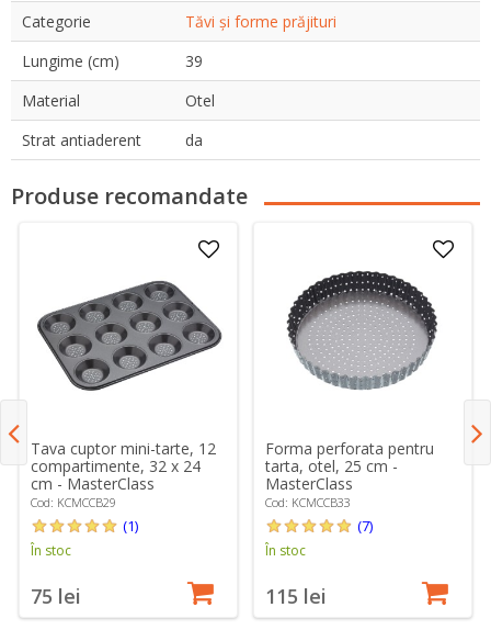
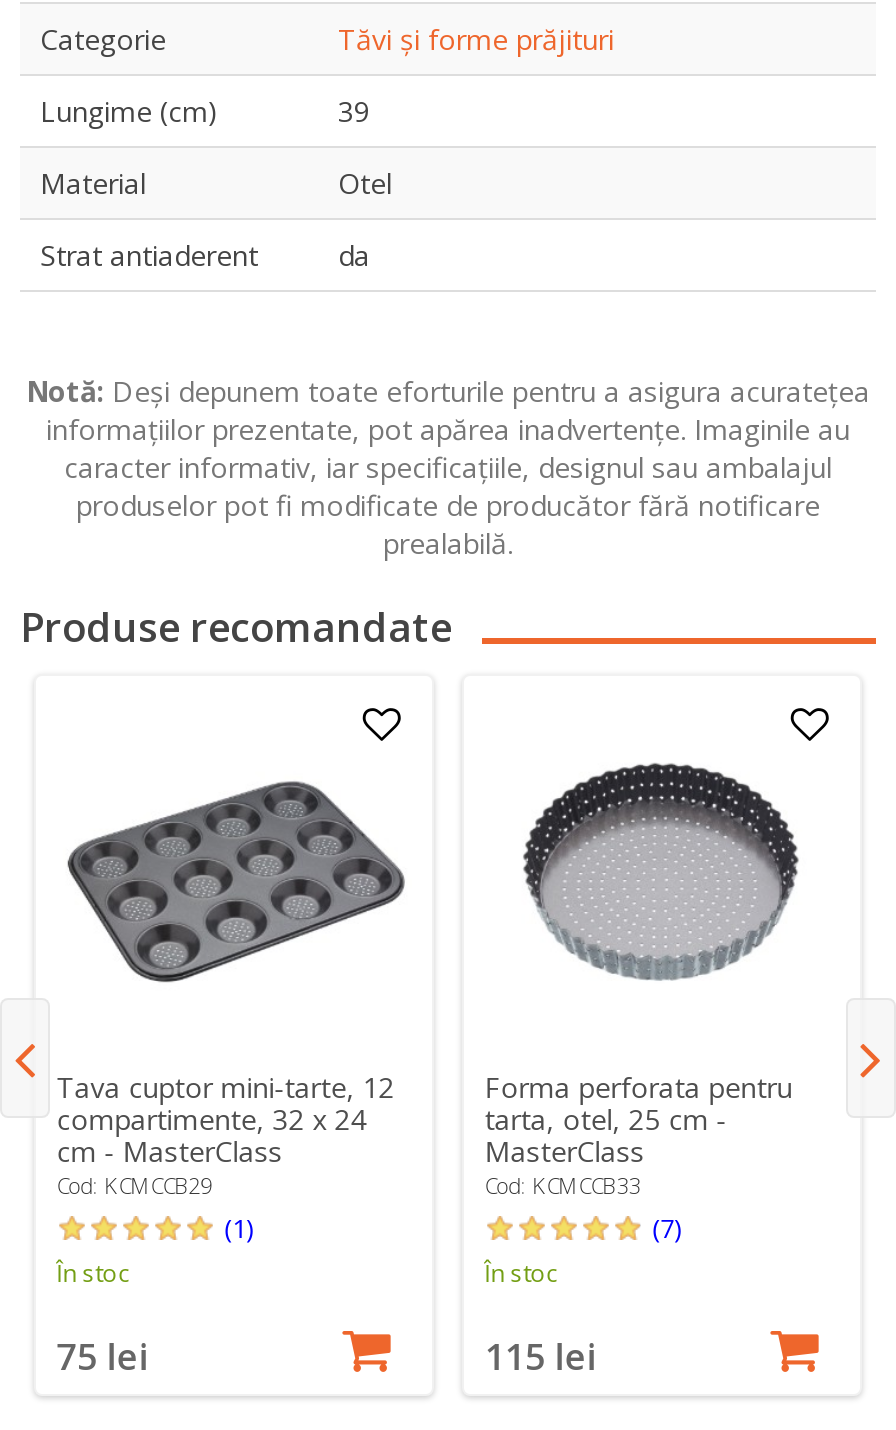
+ Notă: Deși depunem toate eforturile pentru a asigura acuratețea
+ informațiilor prezentate, pot apărea inadvertențe. Imaginile au
+ caracter informativ, iar specificațiile, designul sau ambalajul
+ produselor pot fi modificate de producător fără notificare
+ prealabilă.
